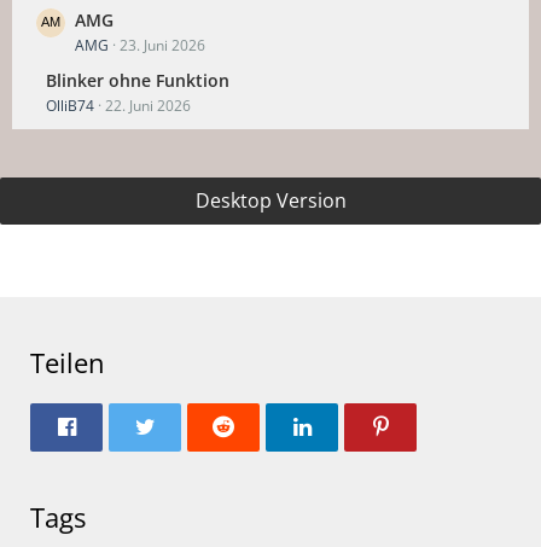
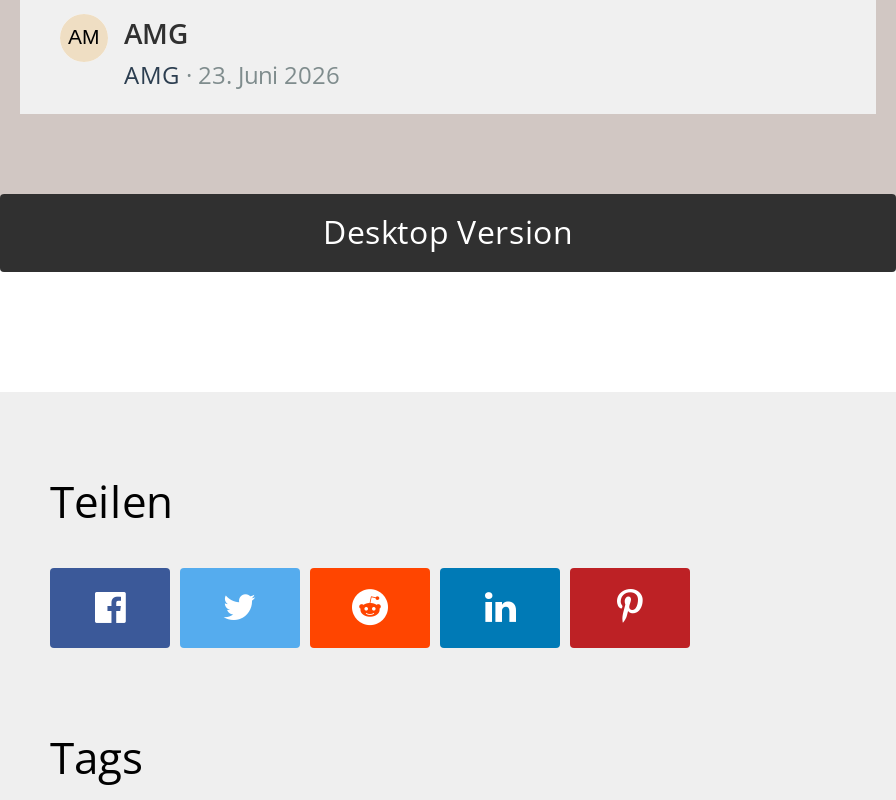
- Blinker ohne Funktion
- OlliB74 22. Juni 2026
